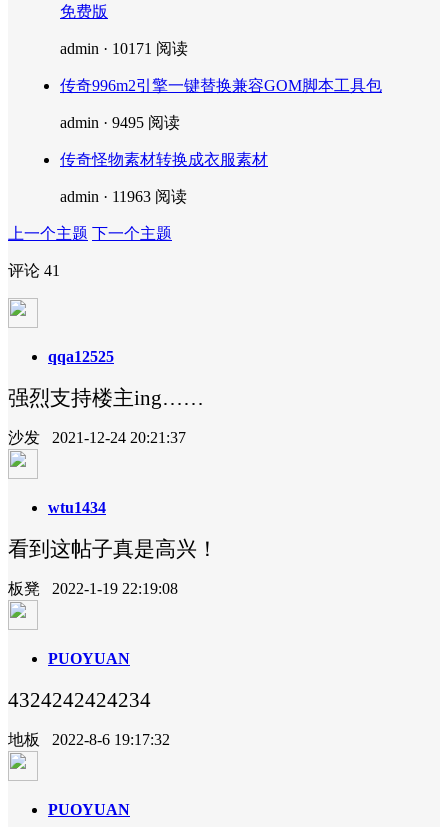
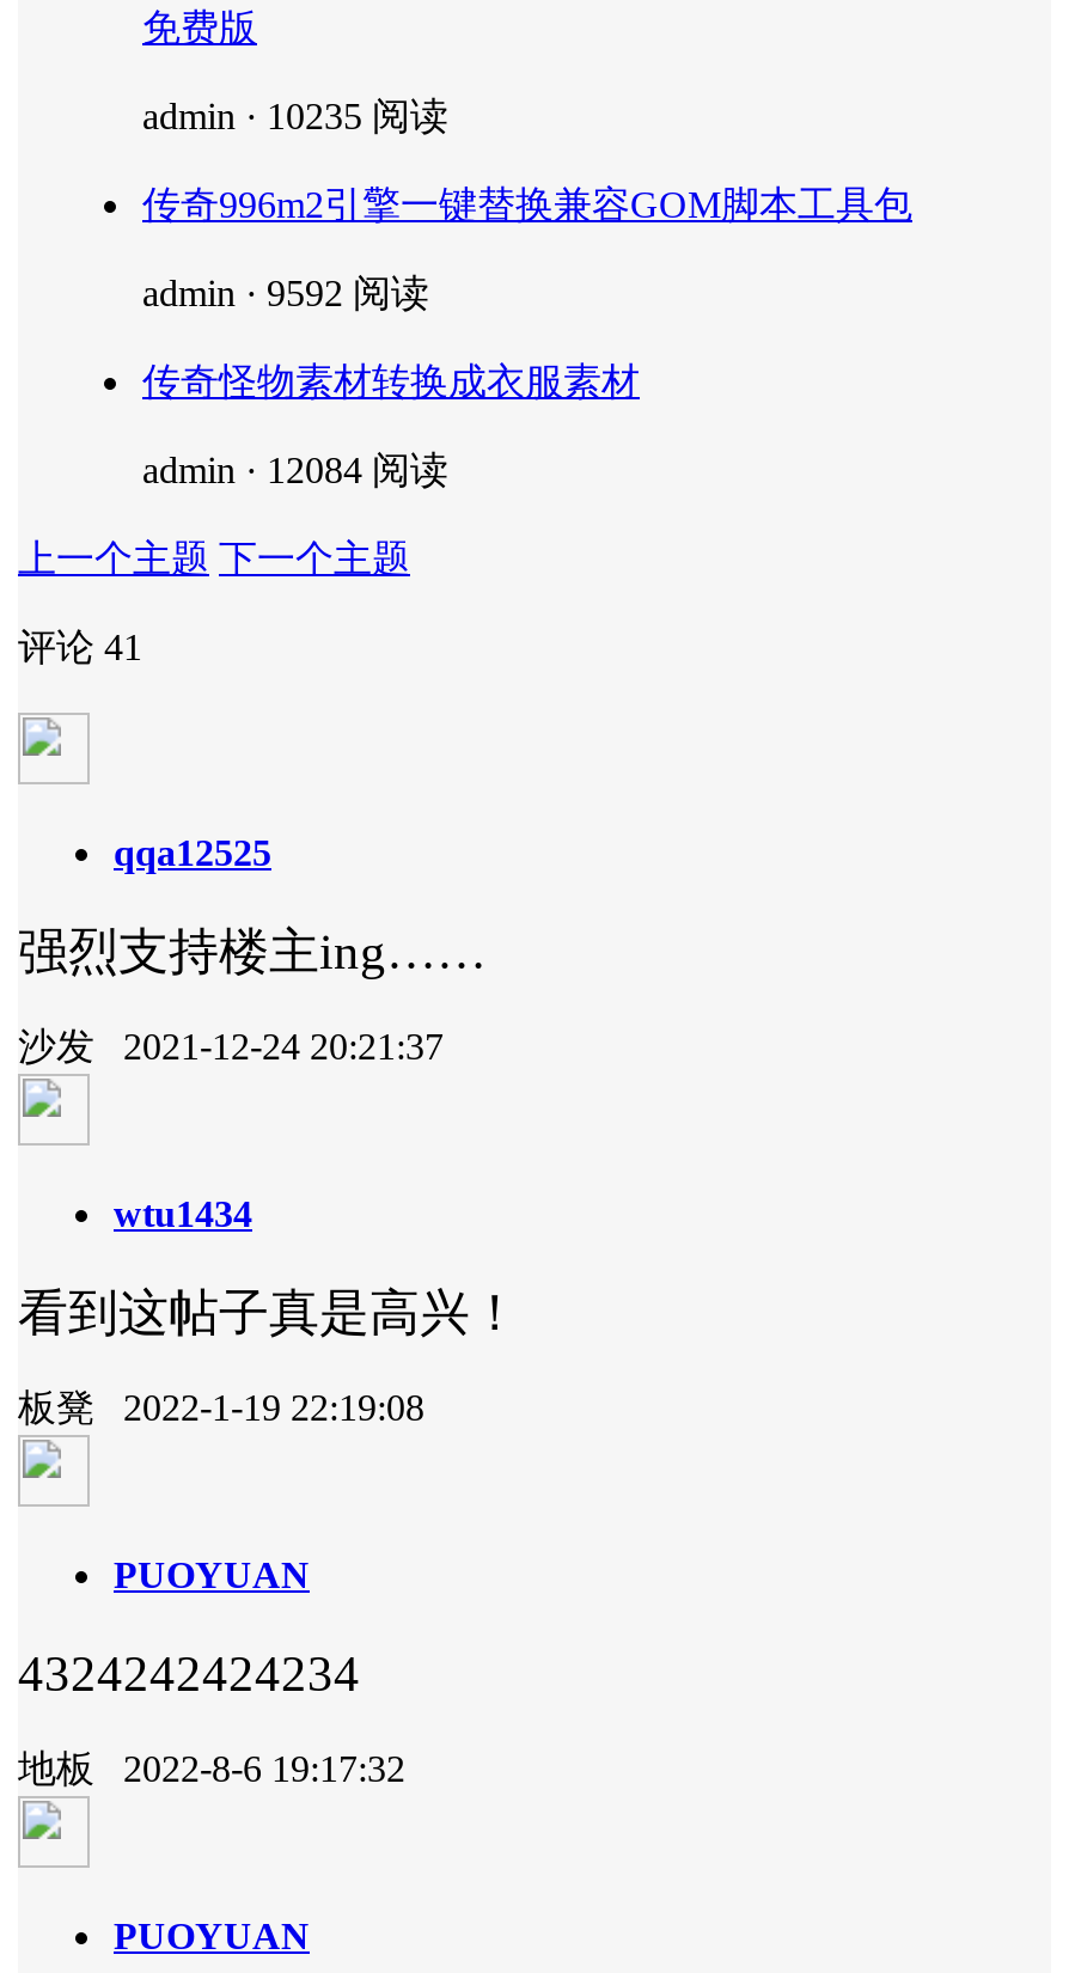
- admin · 10171 阅读
+ admin · 10235 阅读

- admin · 9495 阅读
+ admin · 9592 阅读

- admin · 11963 阅读
+ admin · 12084 阅读
